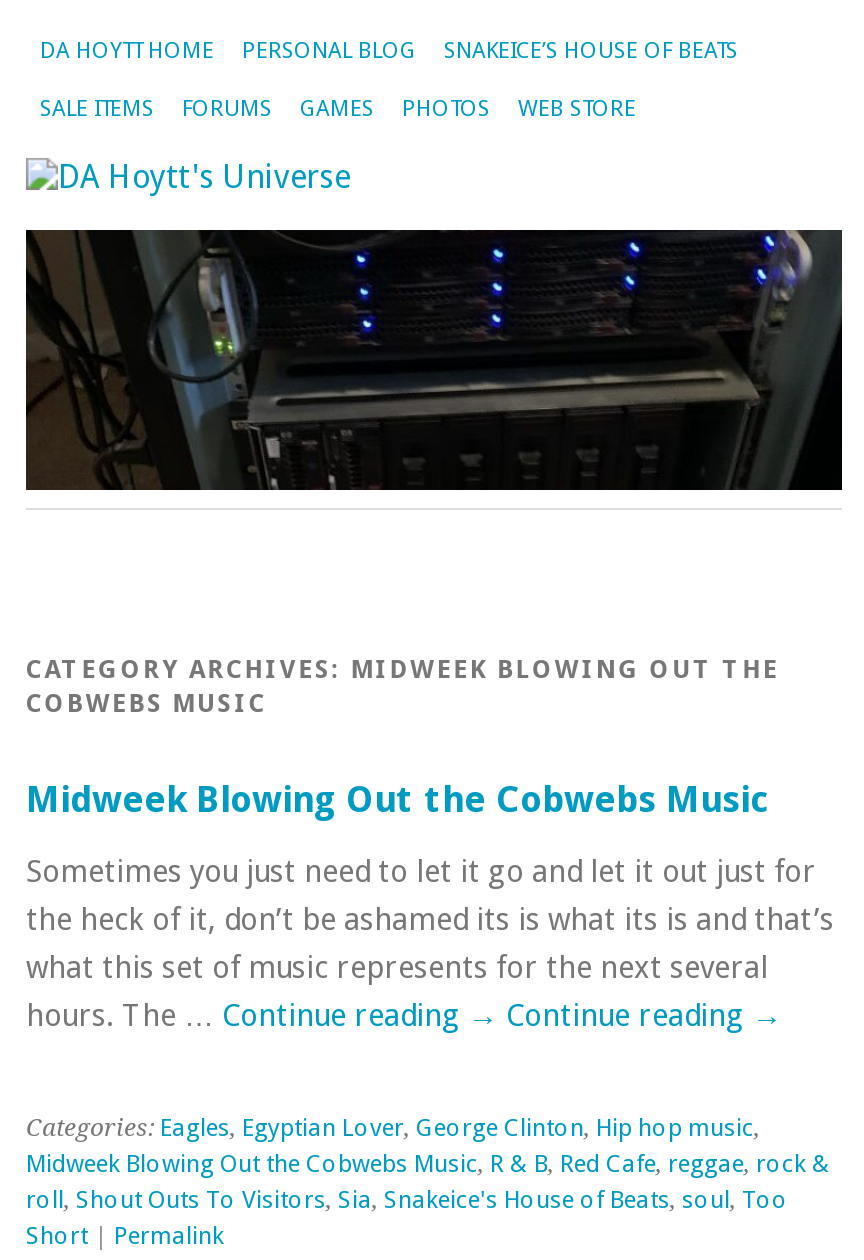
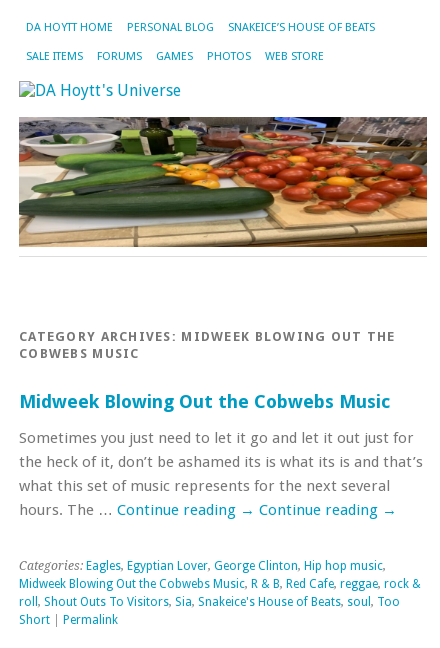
- [image]
+ [image]
